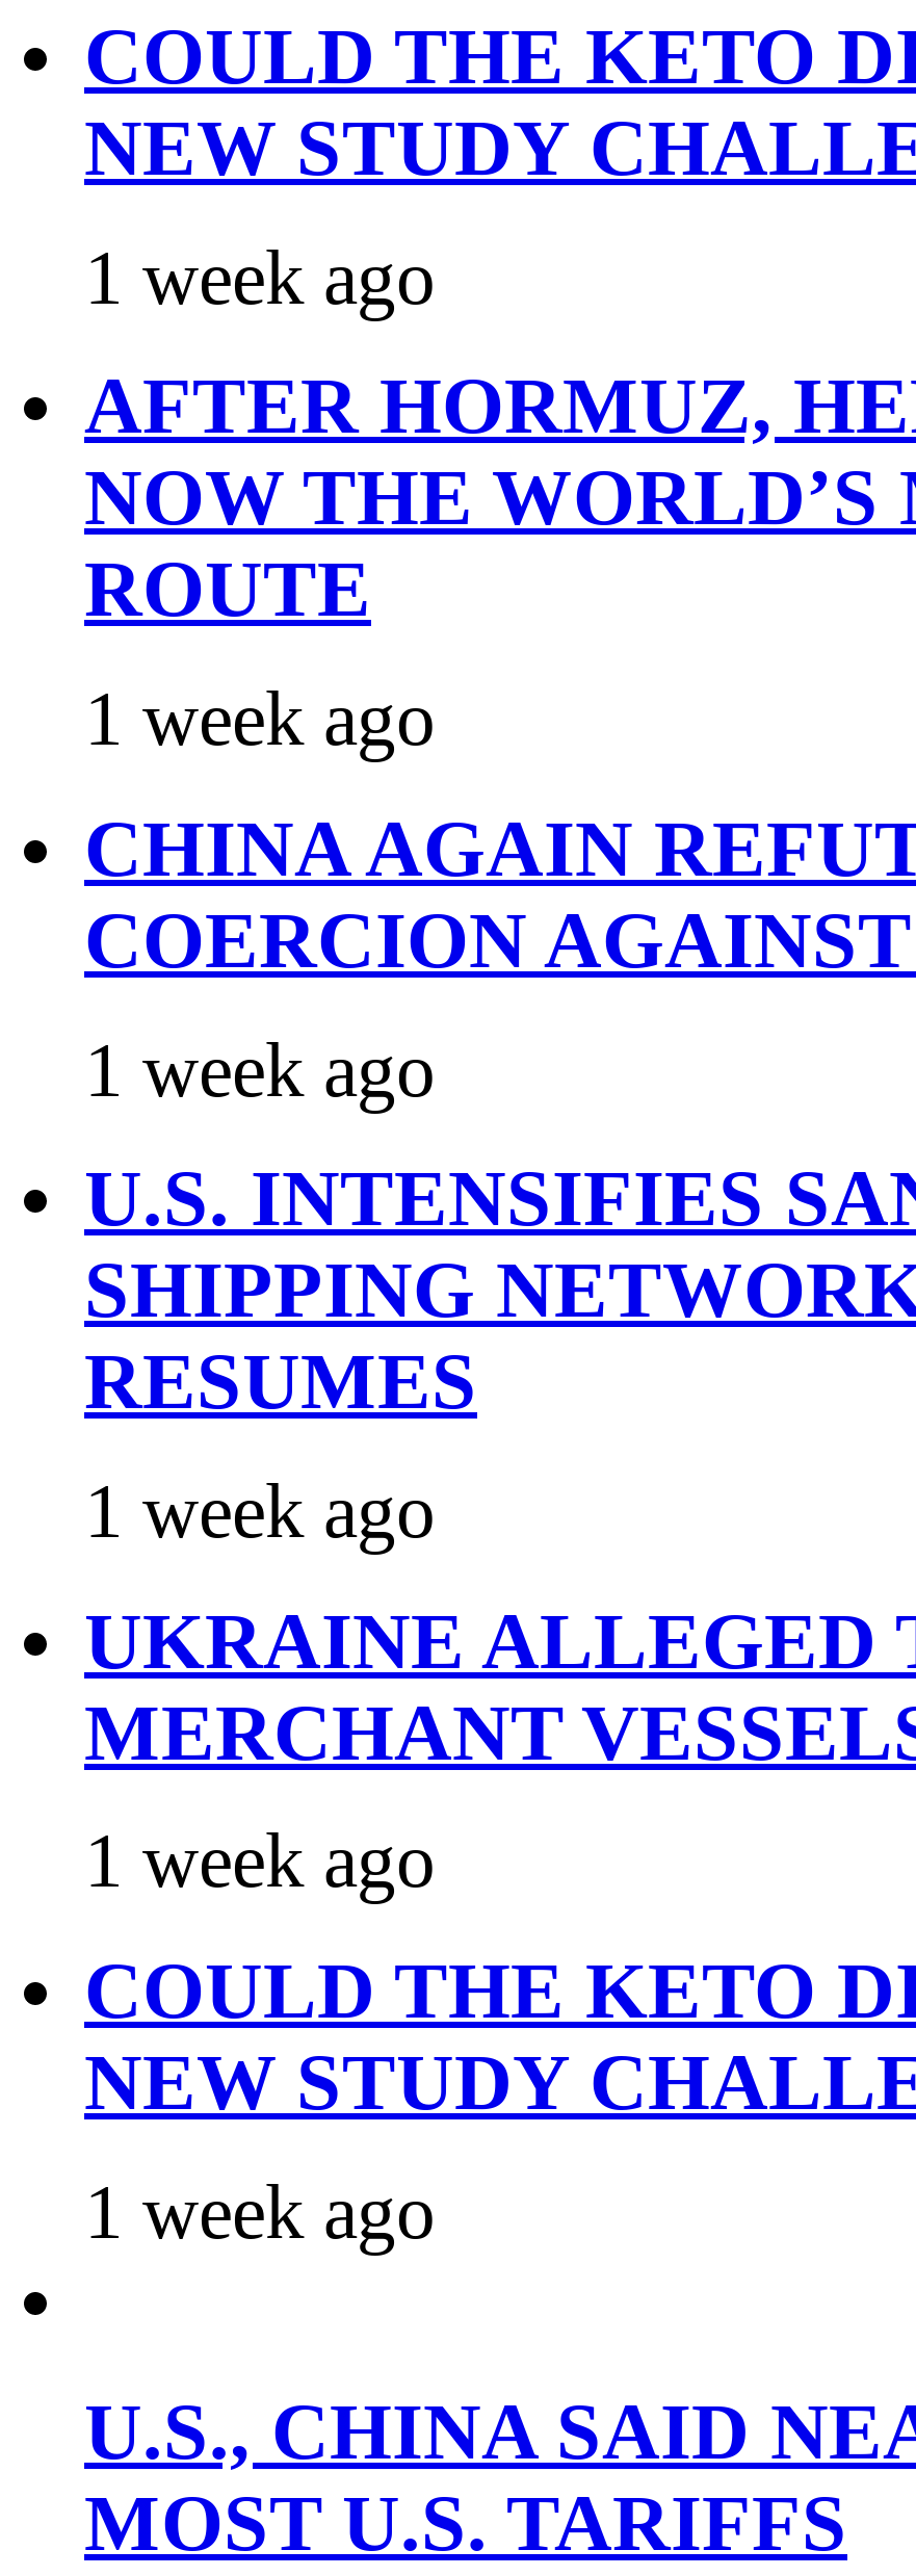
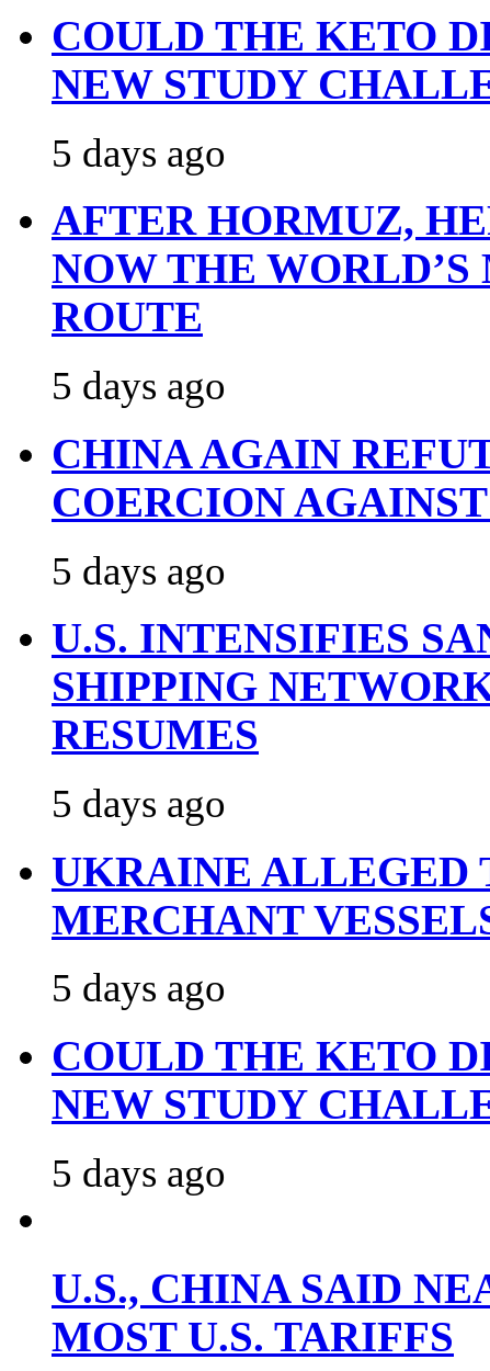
- 1 week ago
+ 5 days ago

- 1 week ago
+ 5 days ago

- 1 week ago
+ 5 days ago

- 1 week ago
+ 5 days ago

- 1 week ago
+ 5 days ago

- 1 week ago
+ 5 days ago
